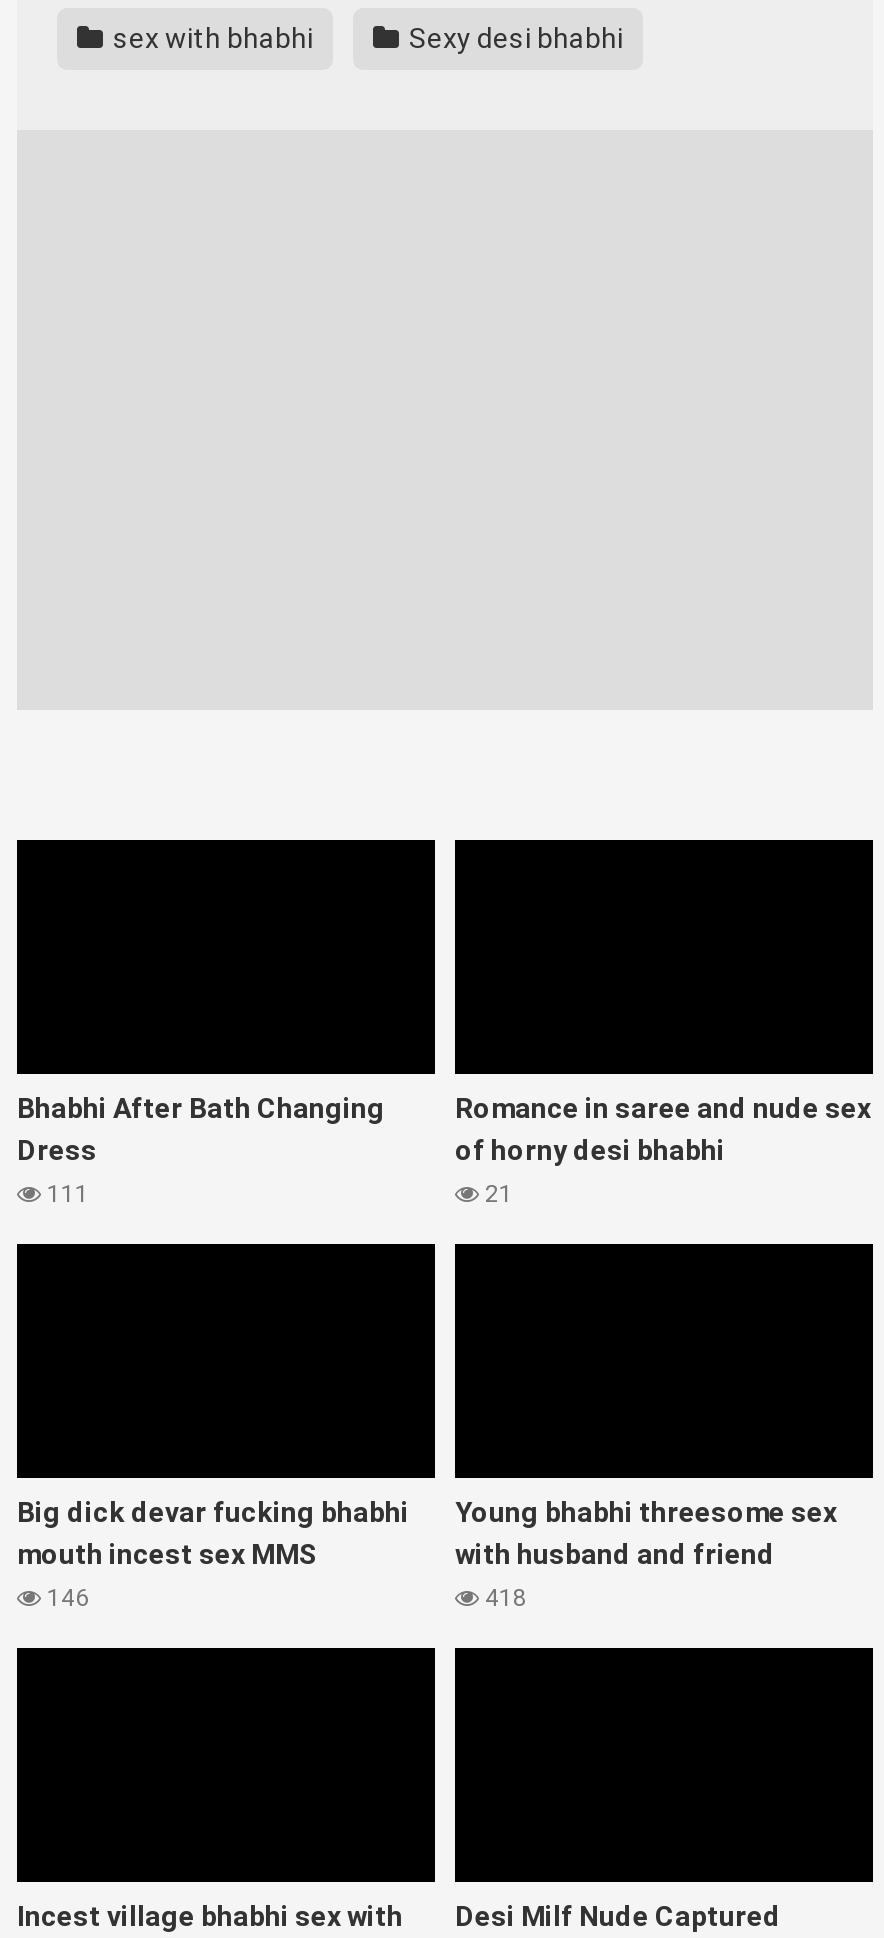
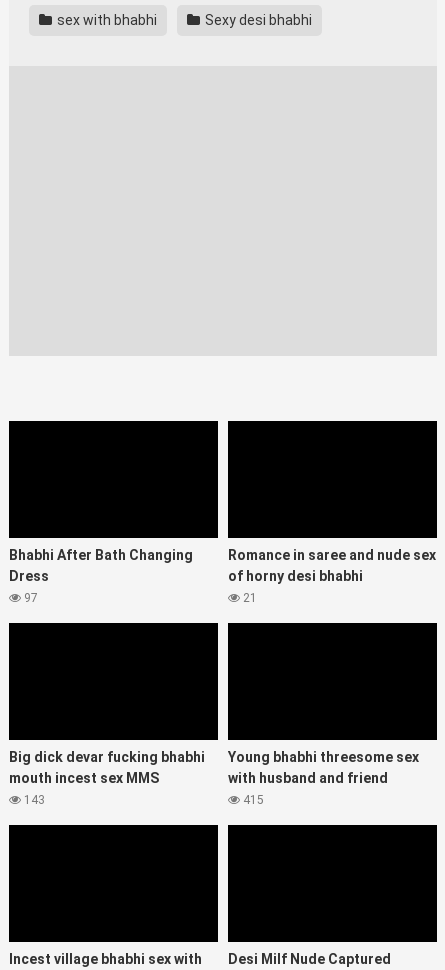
- 111
+ 97

- 146
+ 143

- 418
+ 415
